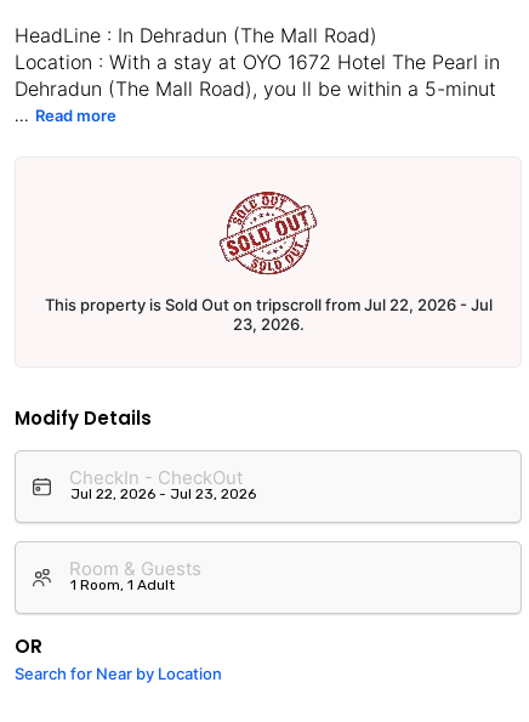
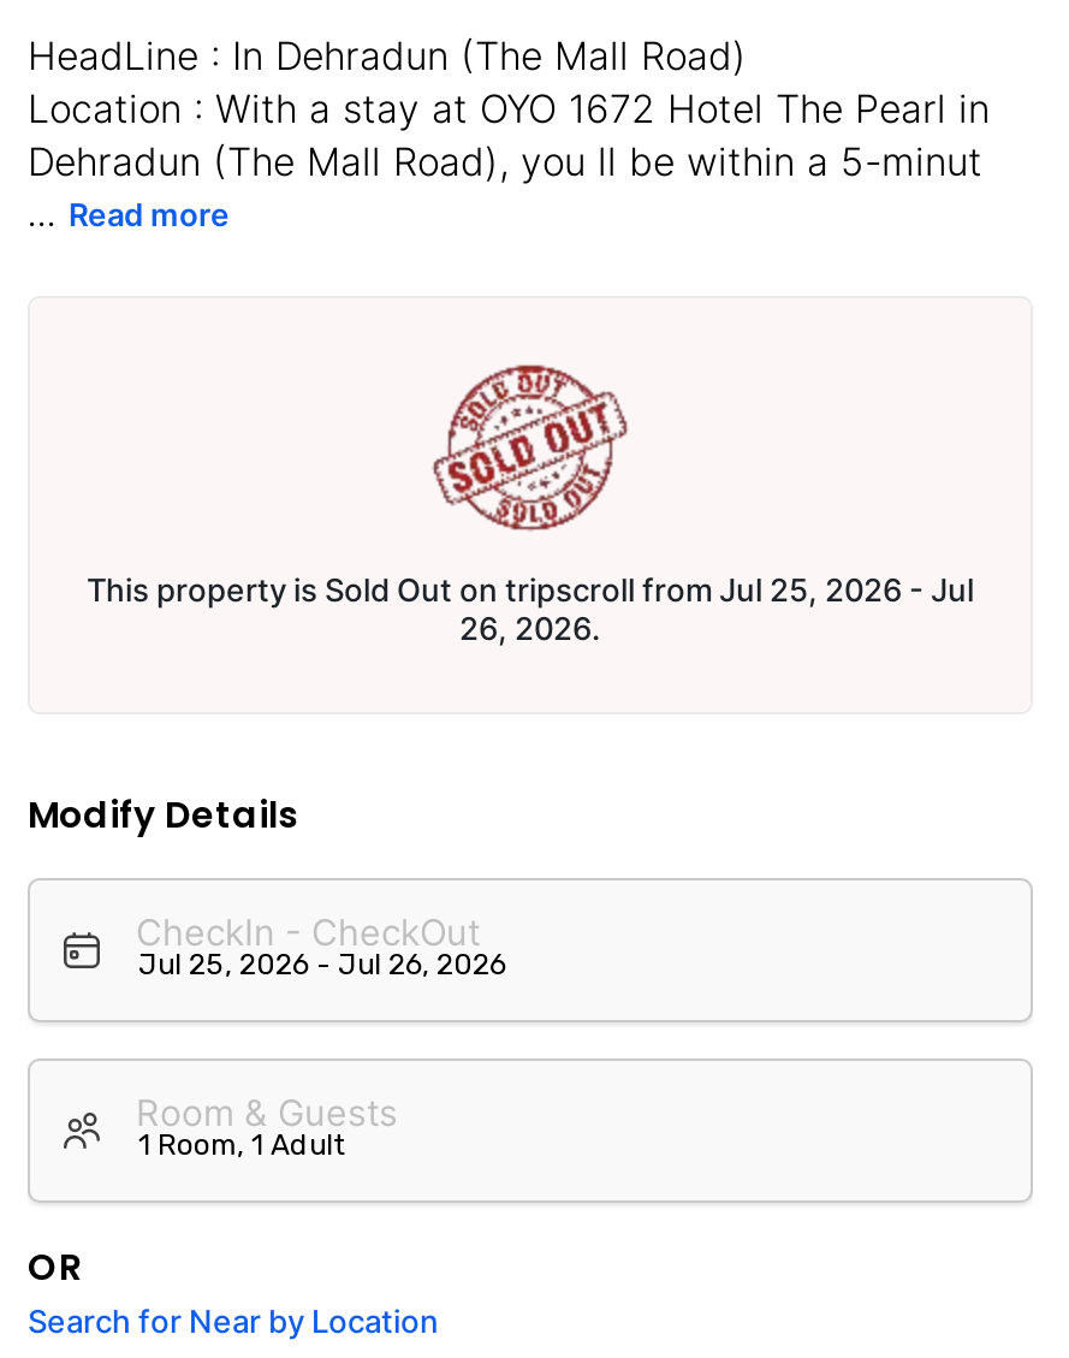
- This property is Sold Out on tripscroll from Jul 22, 2026 - Jul
+ This property is Sold Out on tripscroll from Jul 25, 2026 - Jul

- 23, 2026.
+ 26, 2026.
